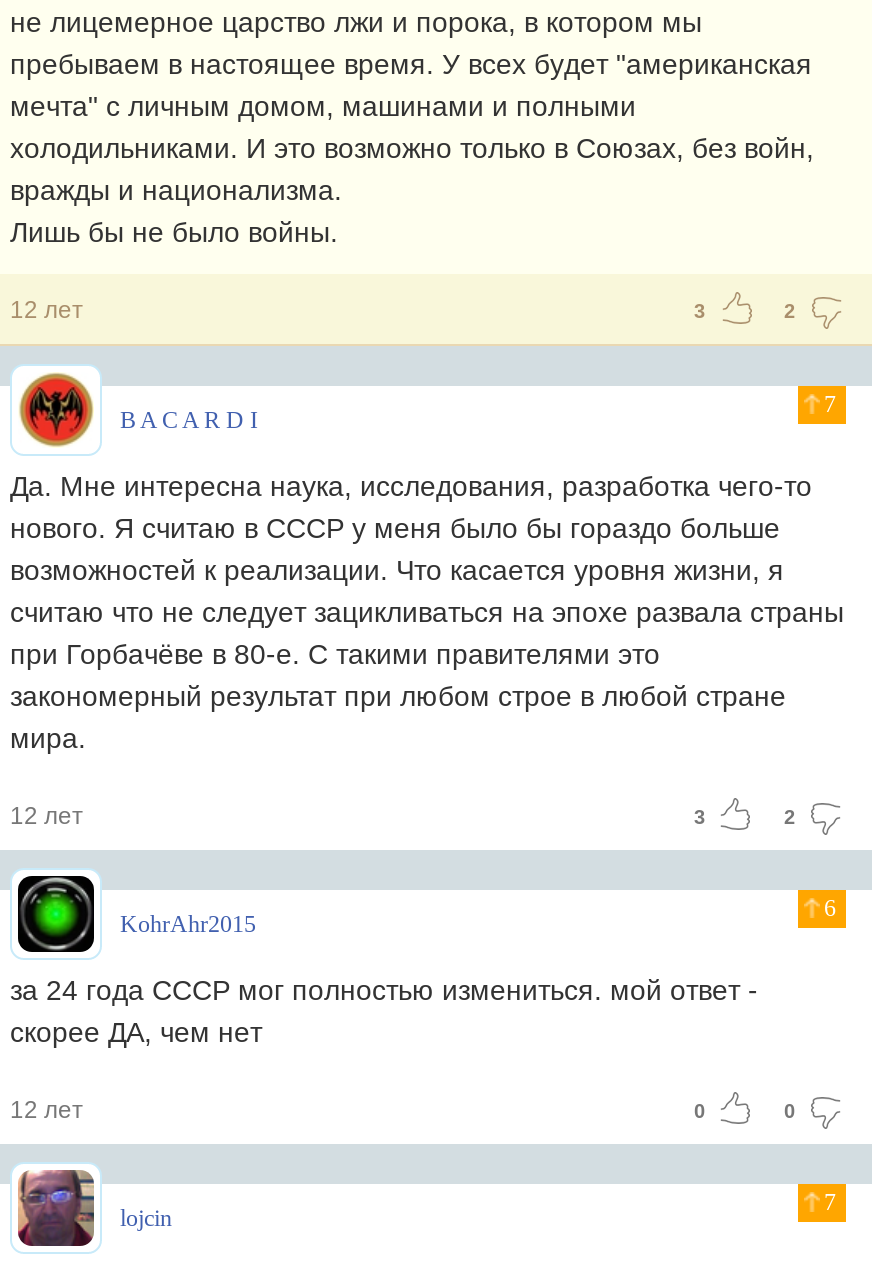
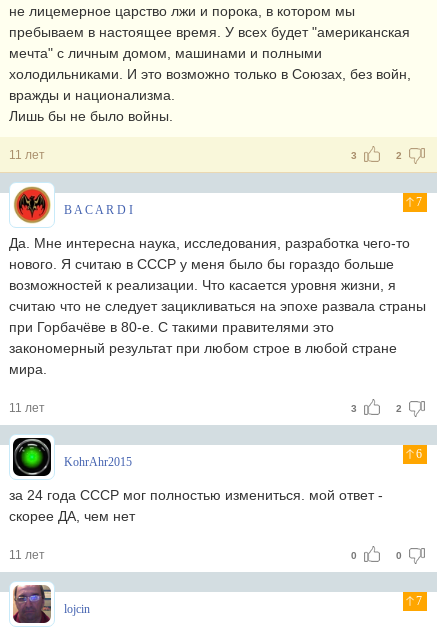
- 12 лет
+ 11 лет

- 12 лет
+ 11 лет

- 12 лет
+ 11 лет
